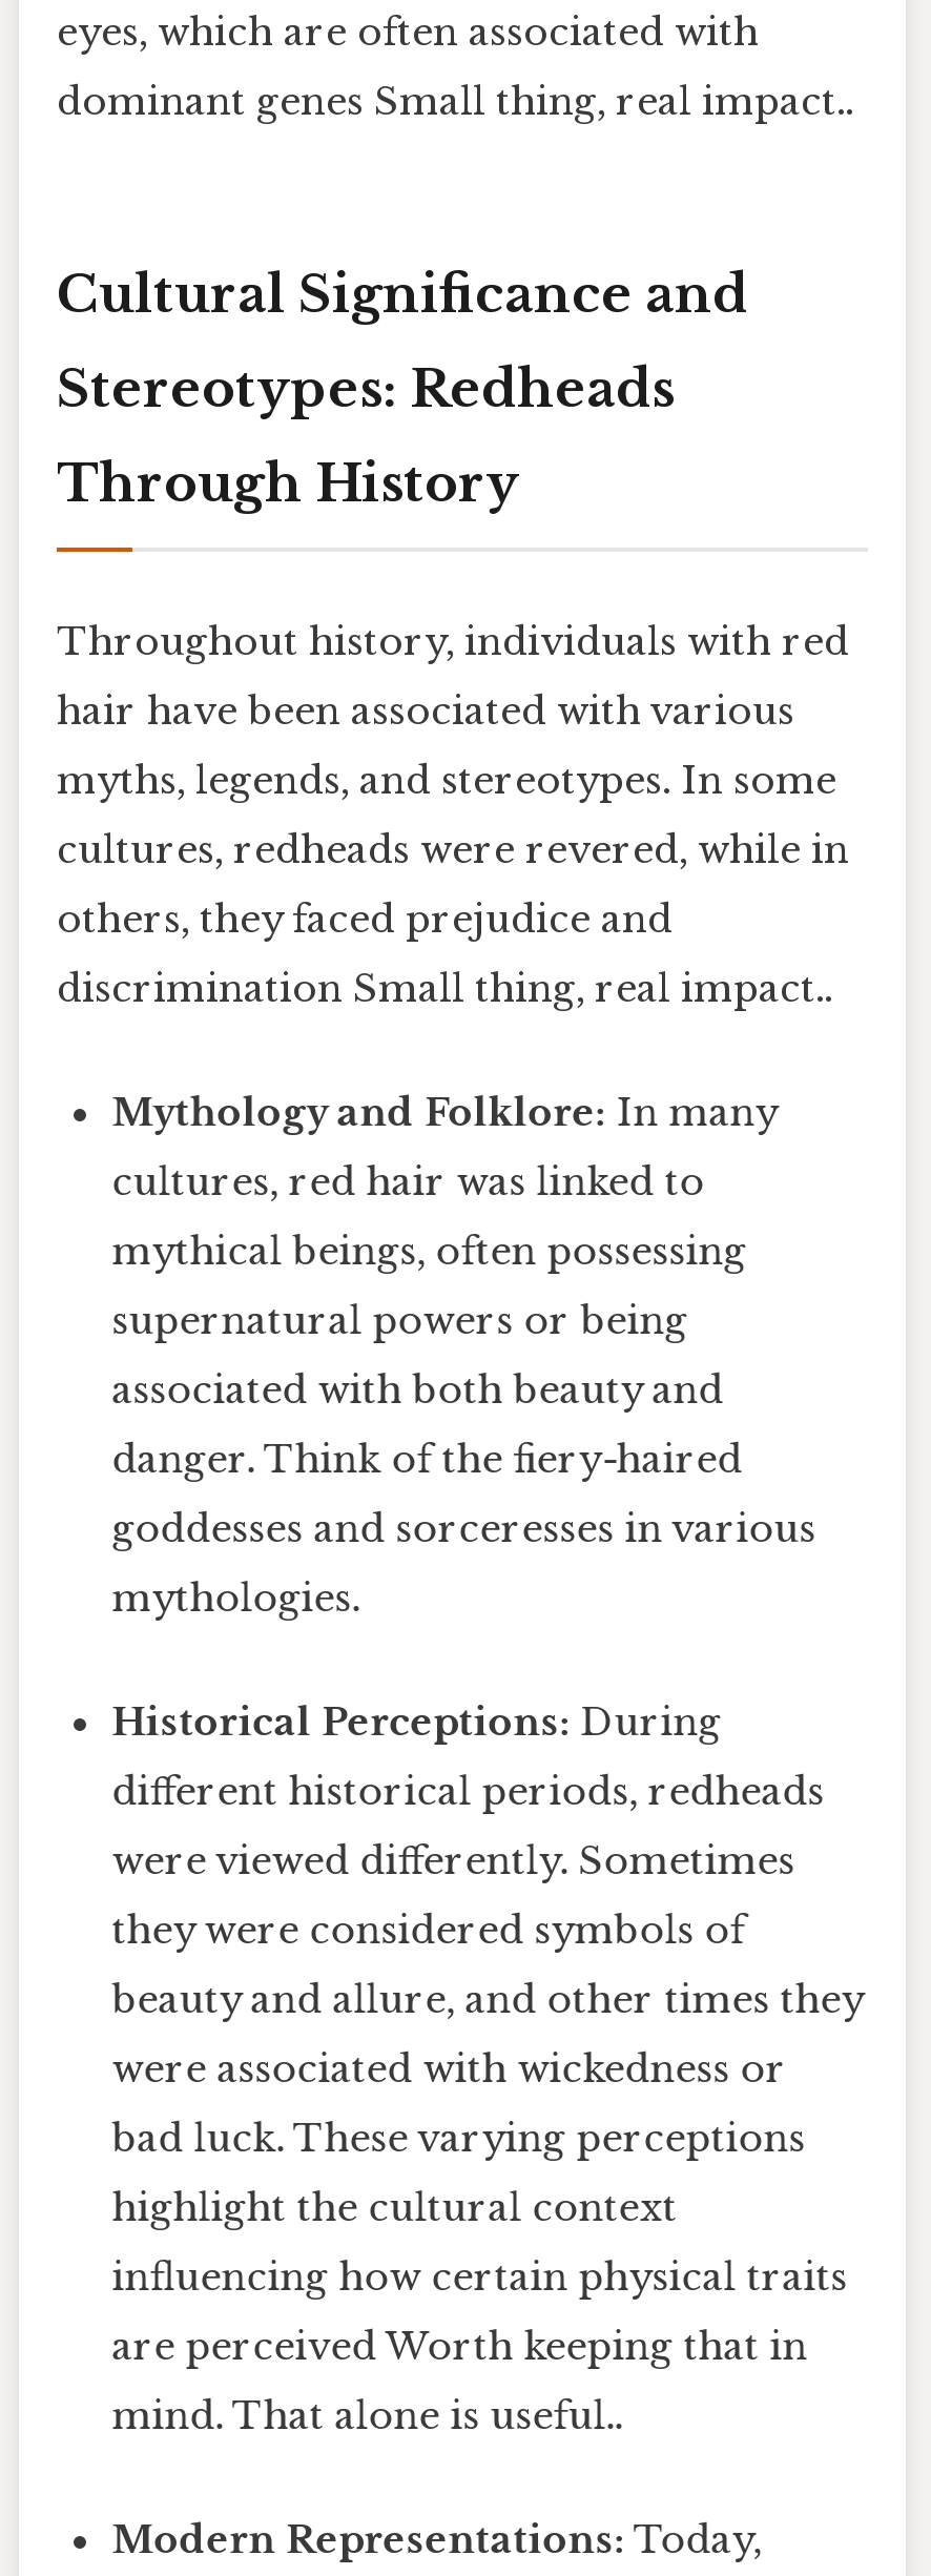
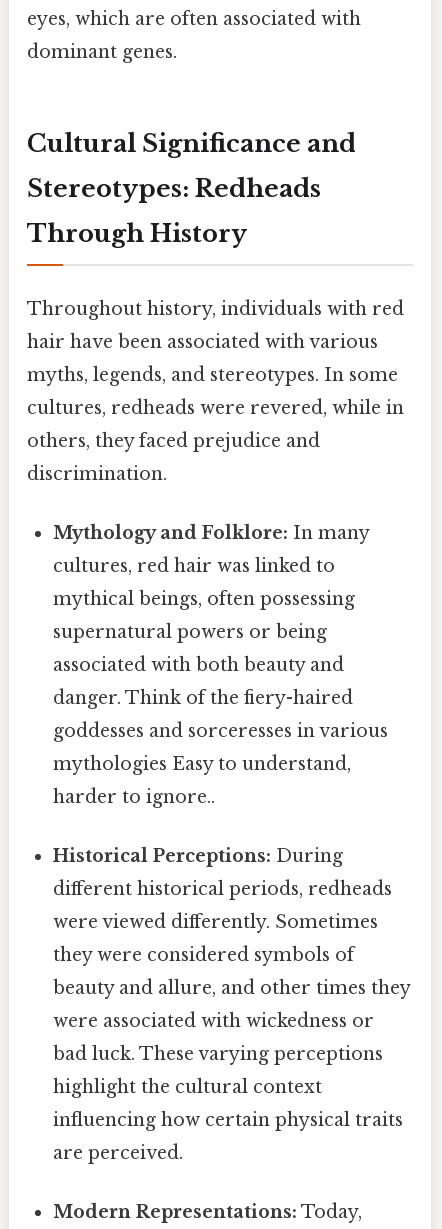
- dominant genes Small thing, real impact..
+ dominant genes.

- discrimination Small thing, real impact..
+ discrimination.

- mythologies.
+ mythologies Easy to understand,
+ harder to ignore..

moved down: Historical Perceptions: During | different historical periods, redheads | were viewed differently. Sometimes | ... | highlight the cultural context | influencing how certain physical traits

- are perceived Worth keeping that in
- mind. That alone is useful..
+ are perceived.
